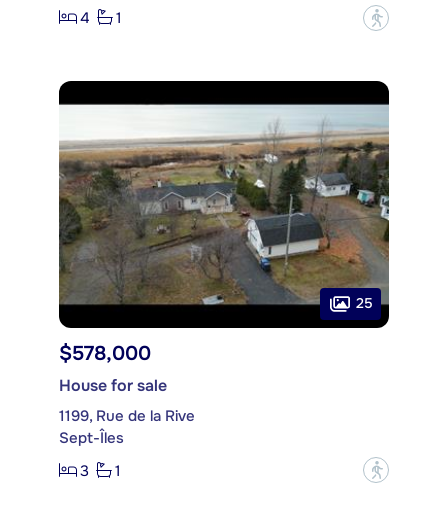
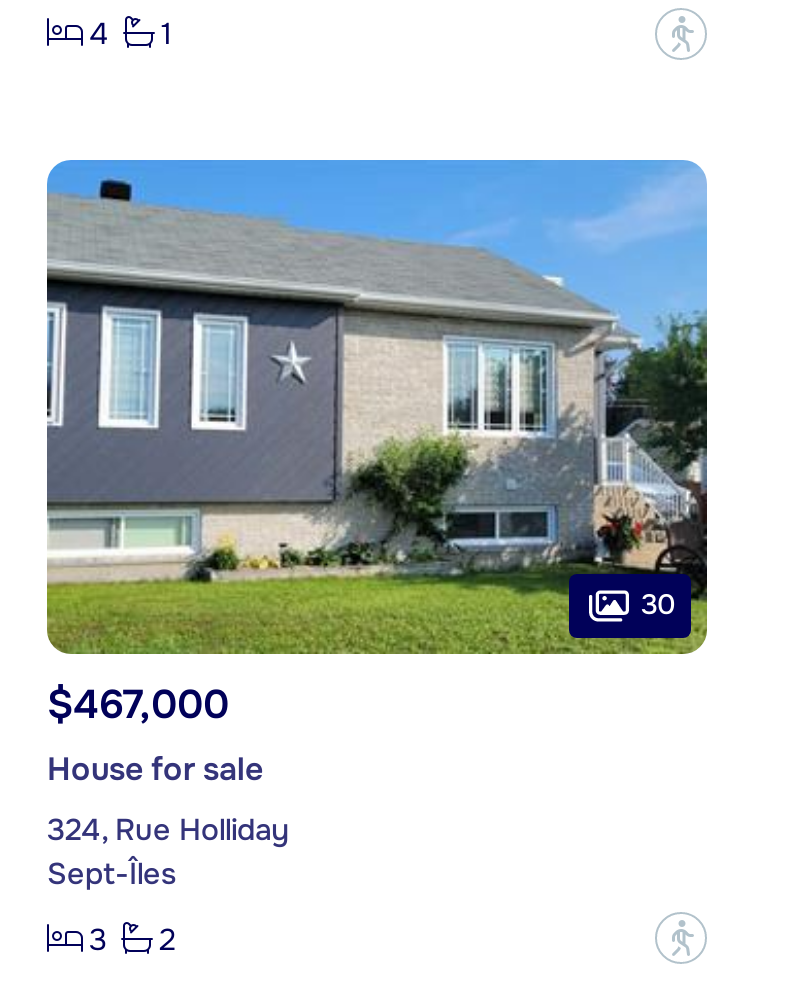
- [image]
- 25
+ [image]
+ 30

- $578,000
+ $467,000

- 1199, Rue de la Rive
+ 324, Rue Holliday

- 3 1
+ 3 2
